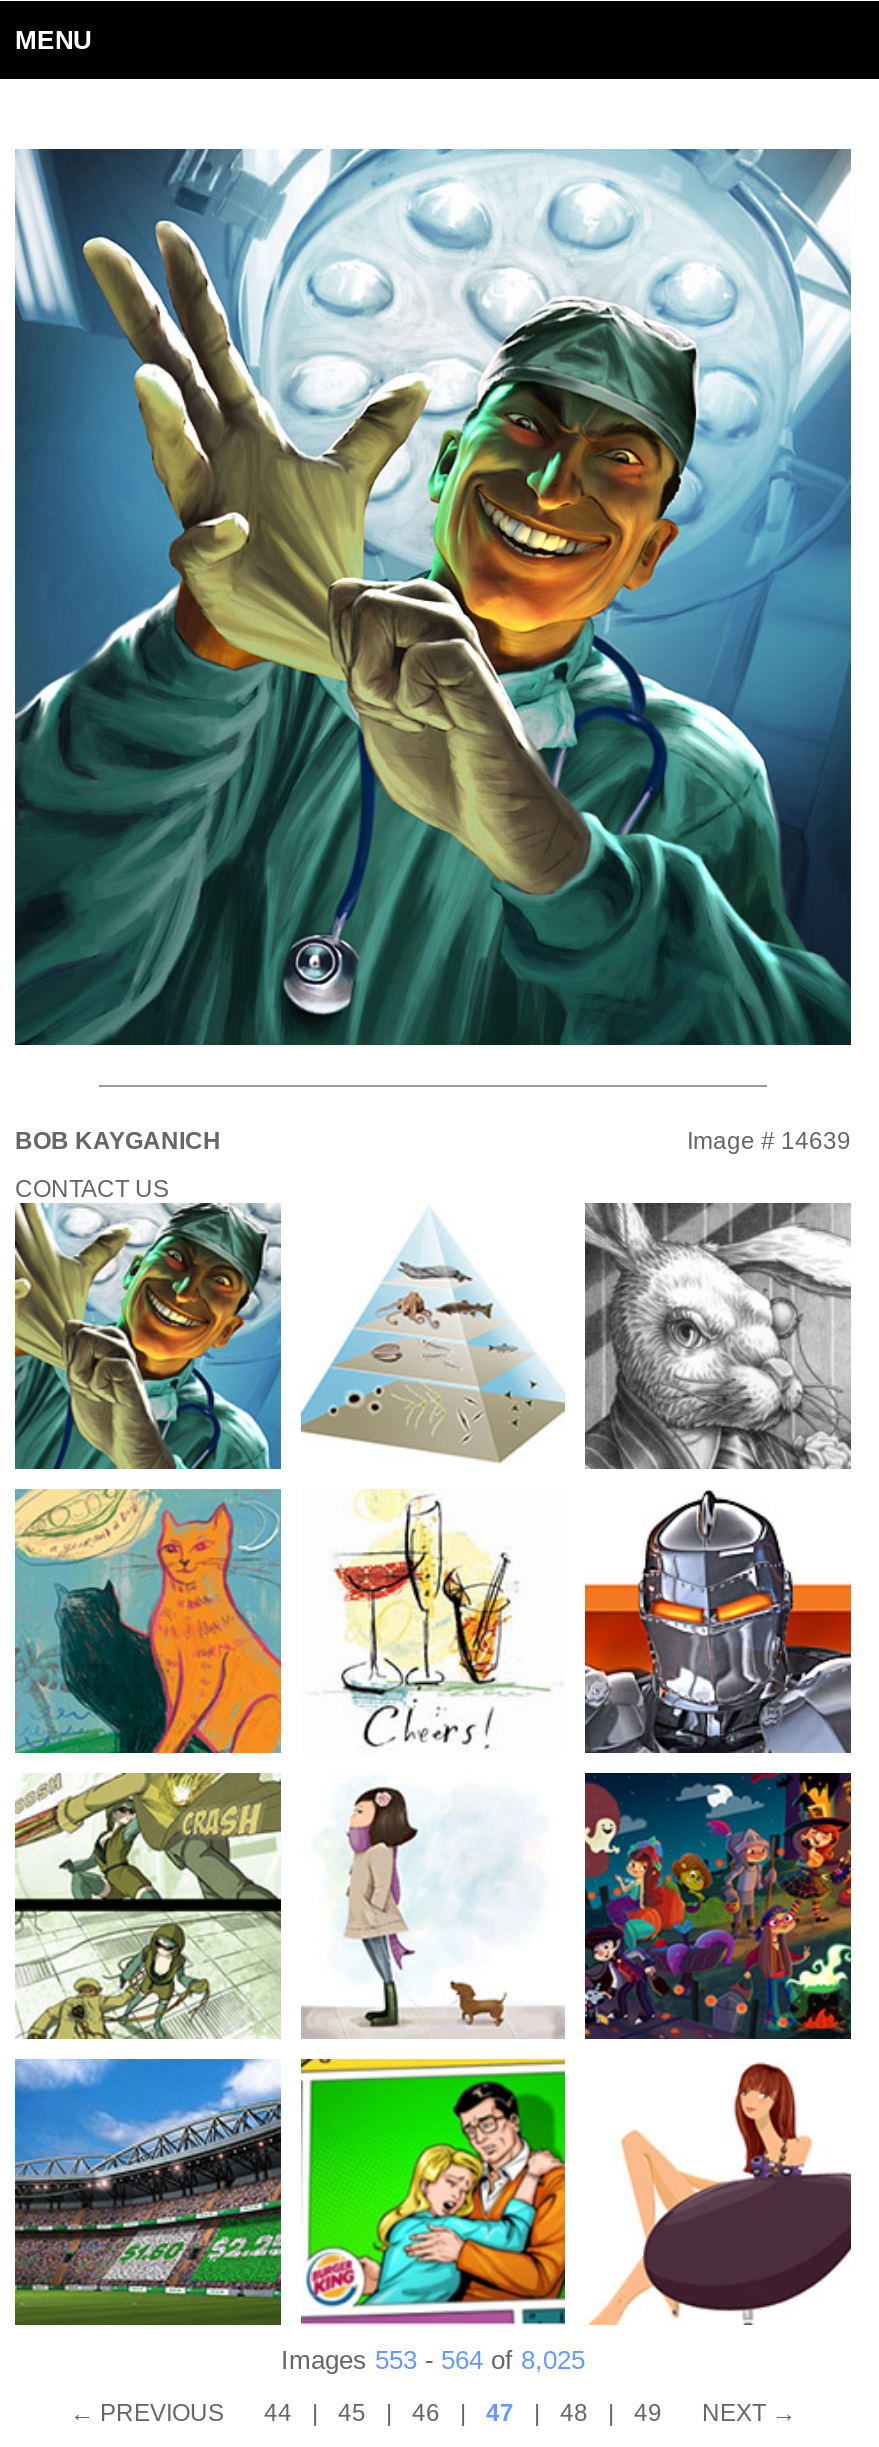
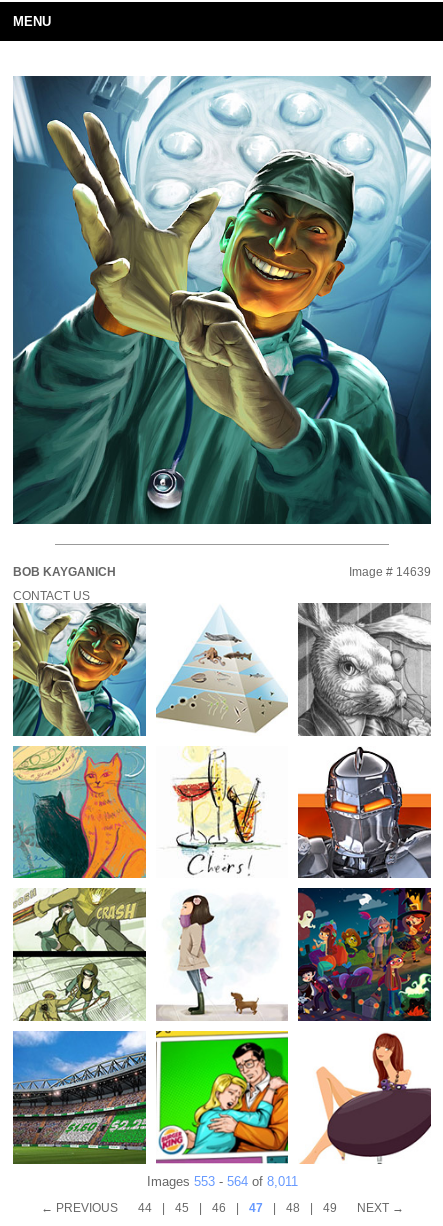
- Images 553 - 564 of 8,025
+ Images 553 - 564 of 8,011
